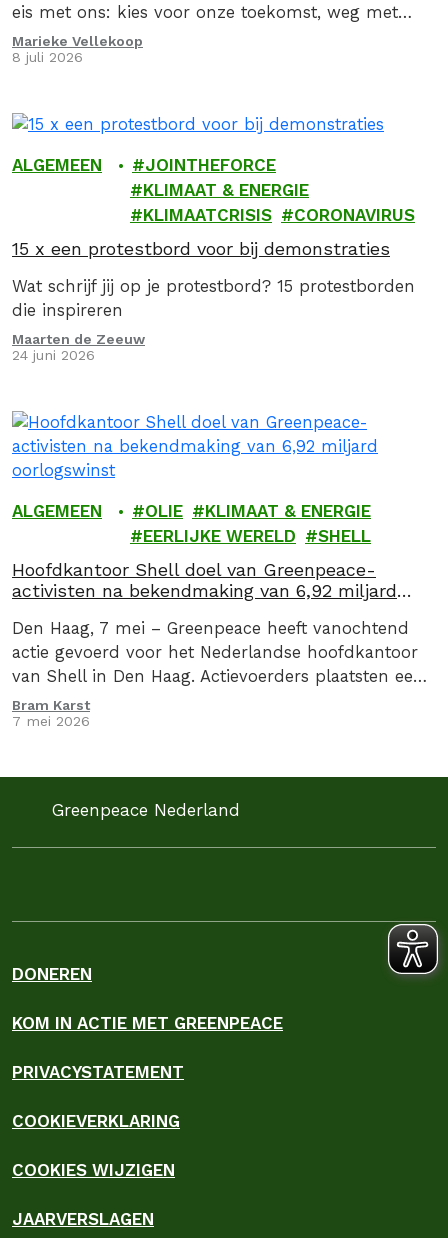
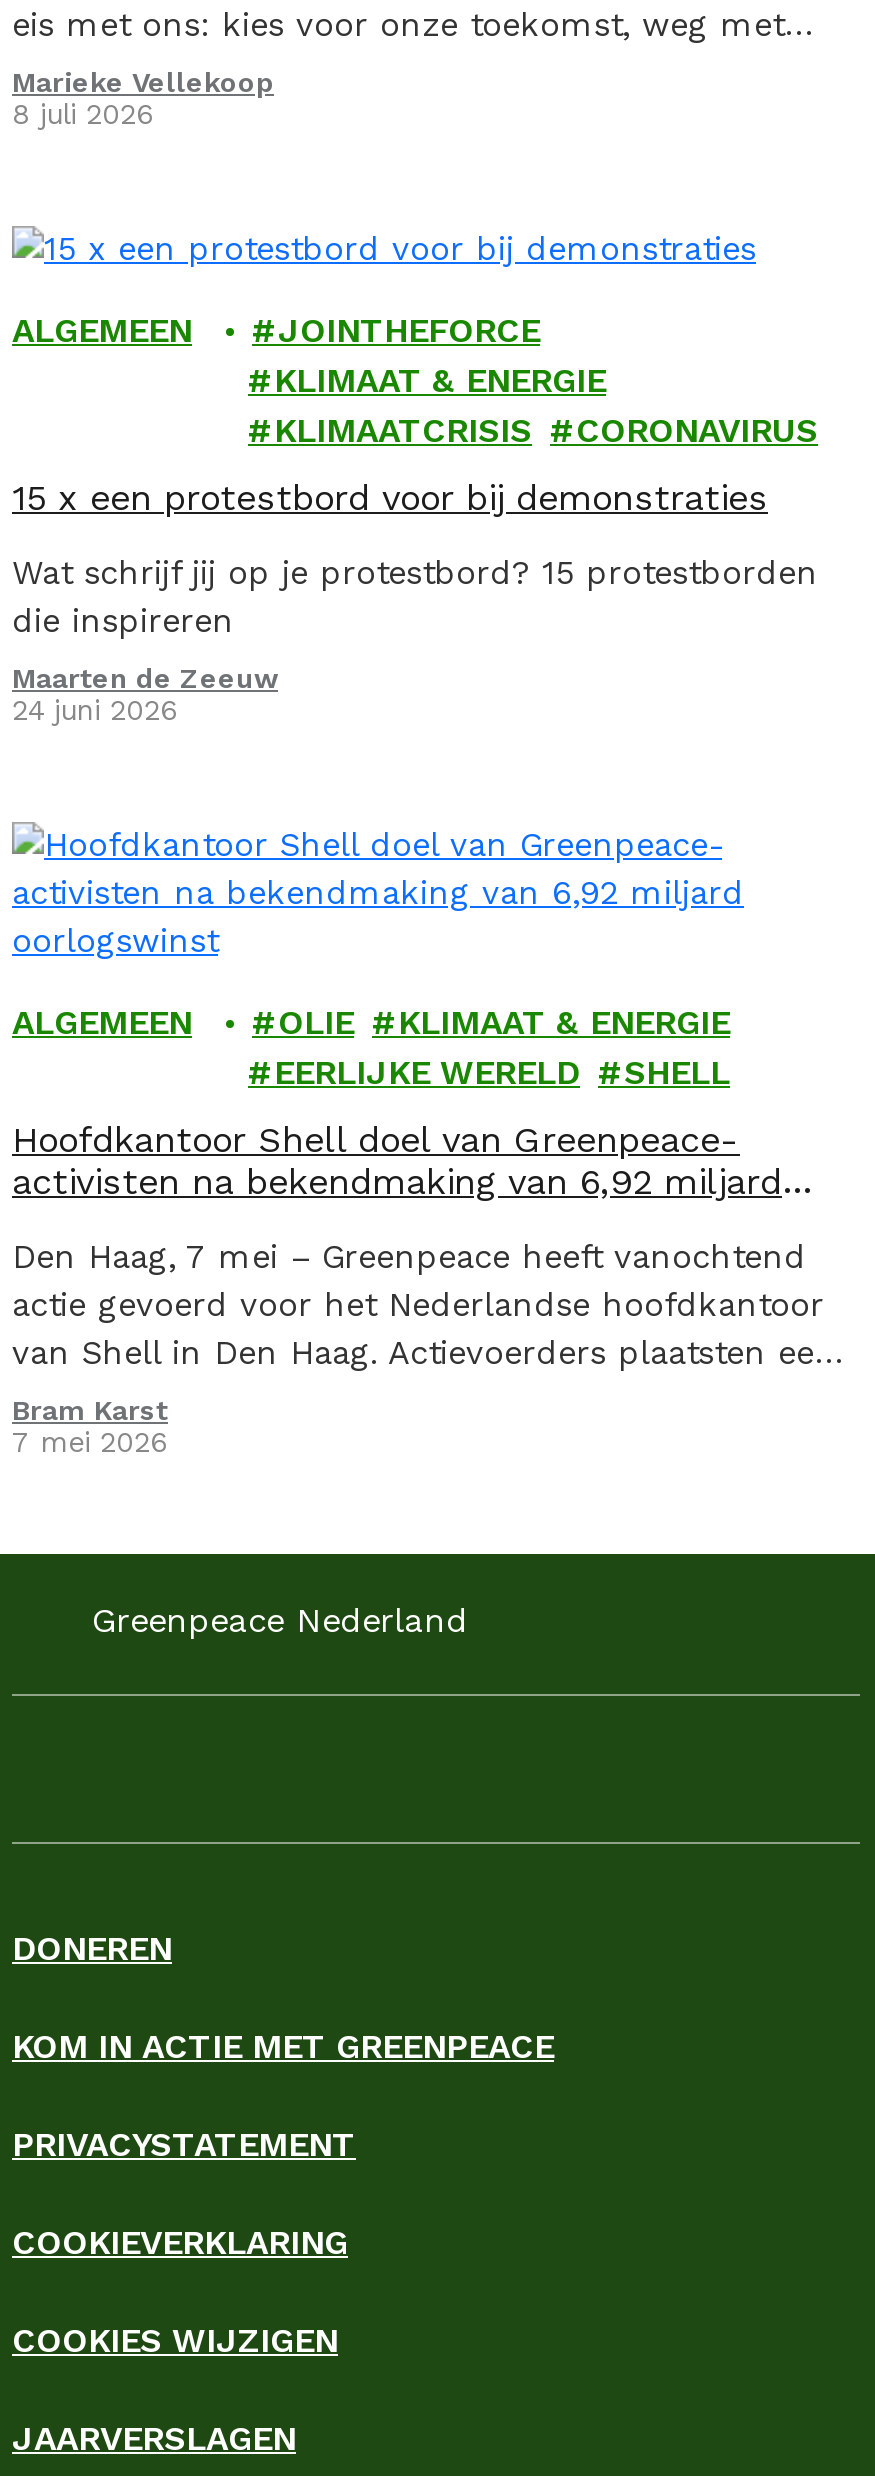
- [image]
